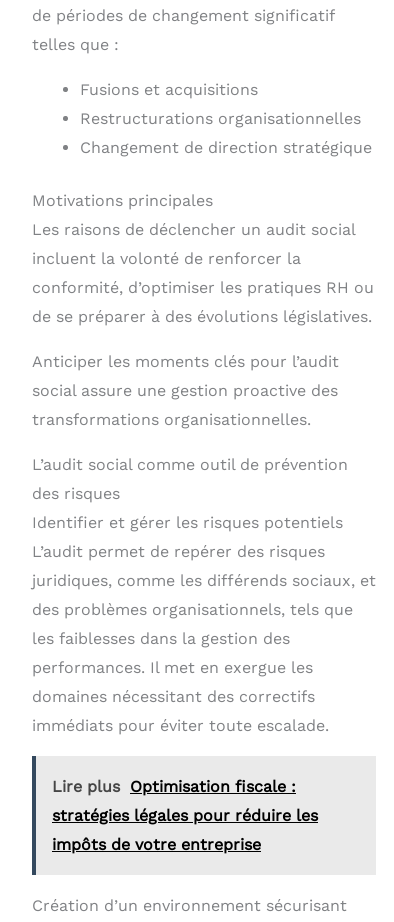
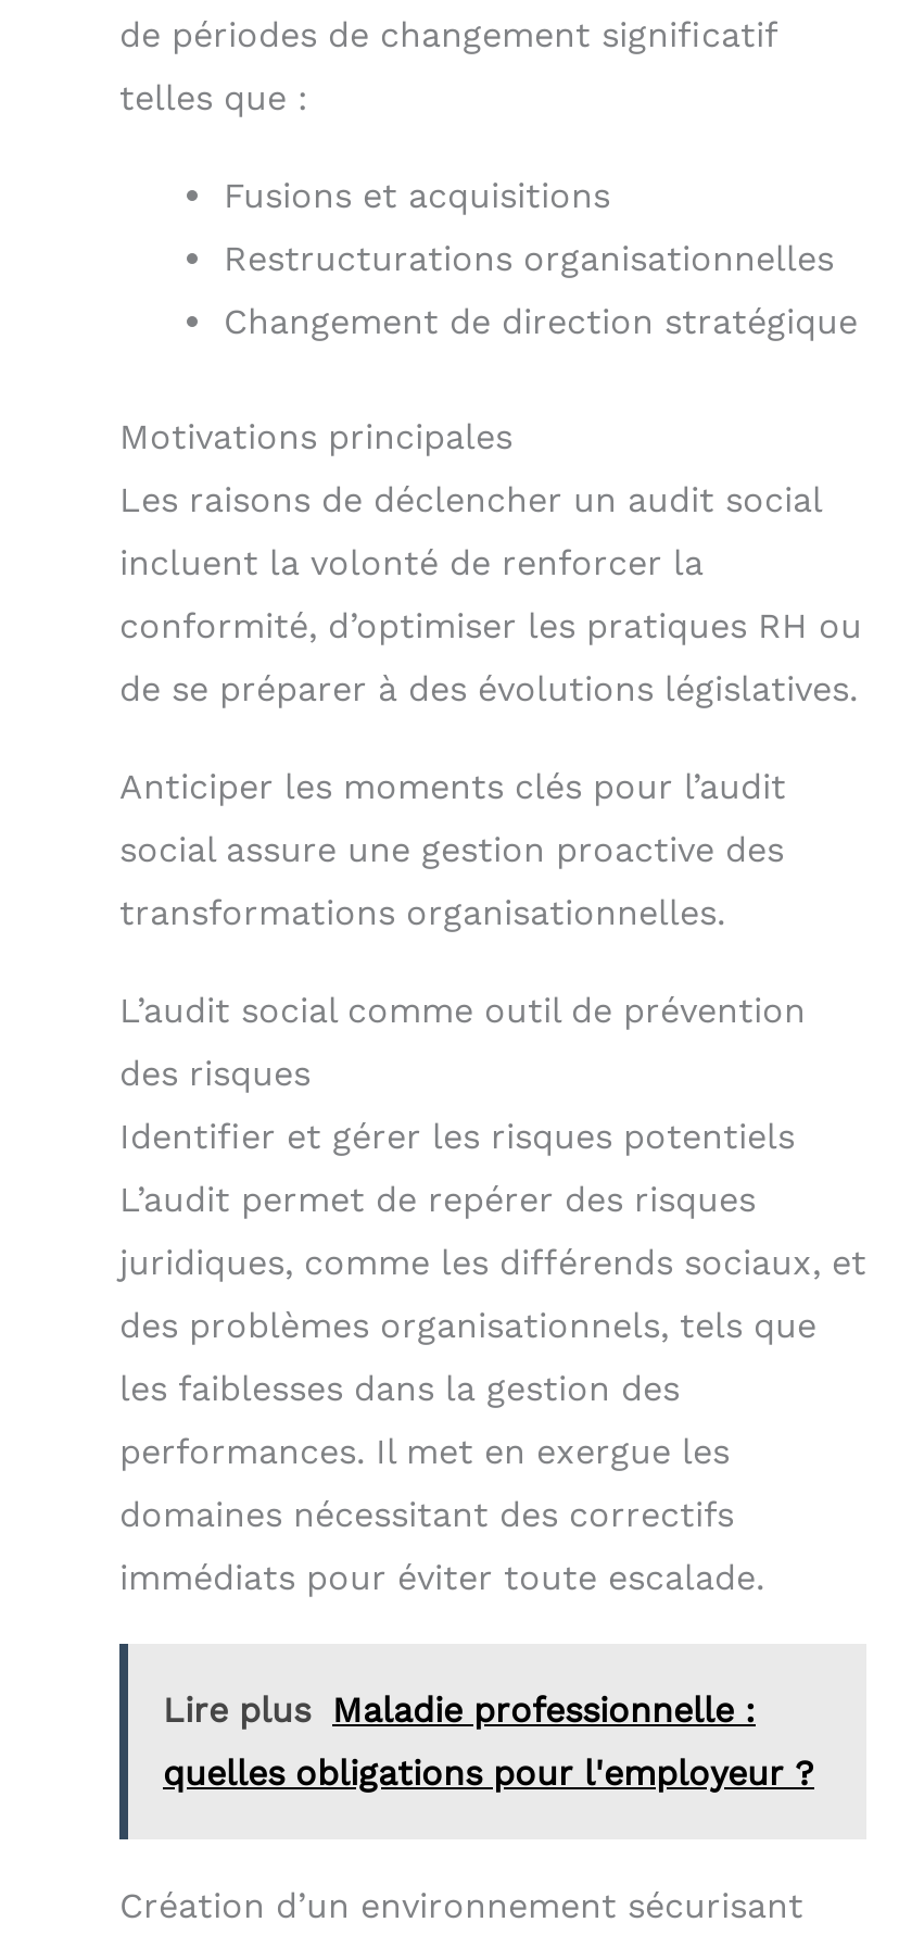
- Lire plus Optimisation fiscale :
- stratégies légales pour réduire les
- impôts de votre entreprise
+ Lire plus Maladie professionnelle :
+ quelles obligations pour l'employeur ?
